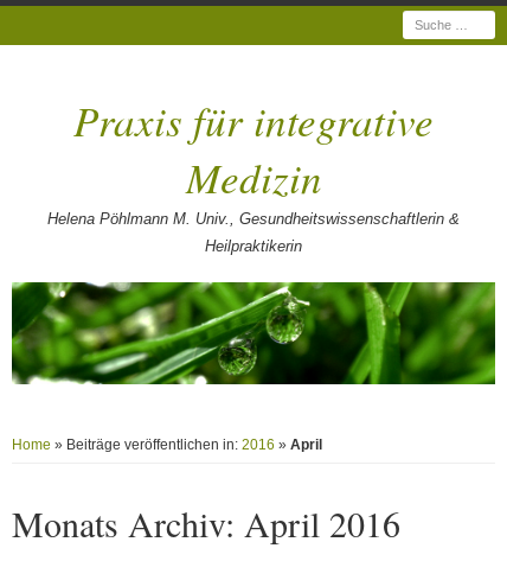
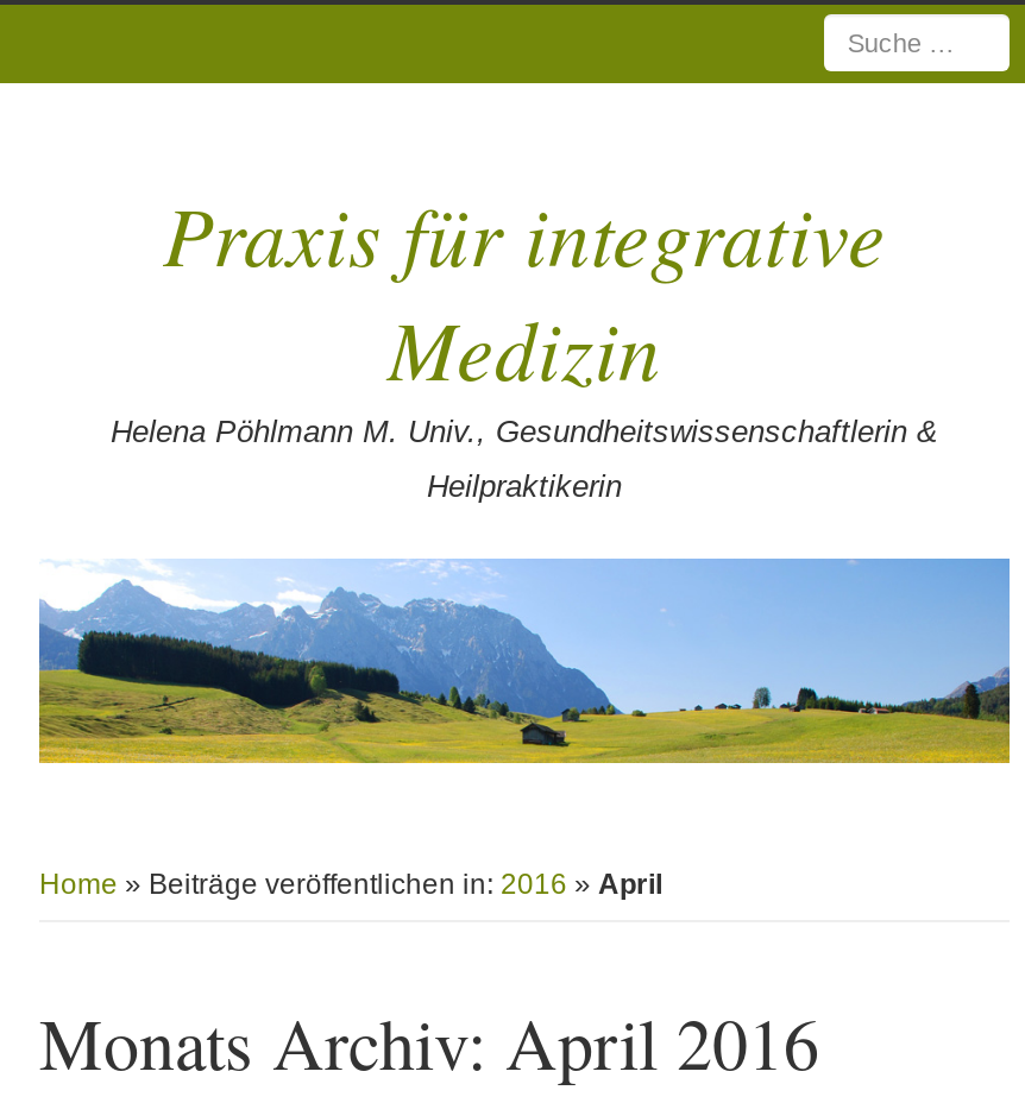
- [image]
+ [image]
